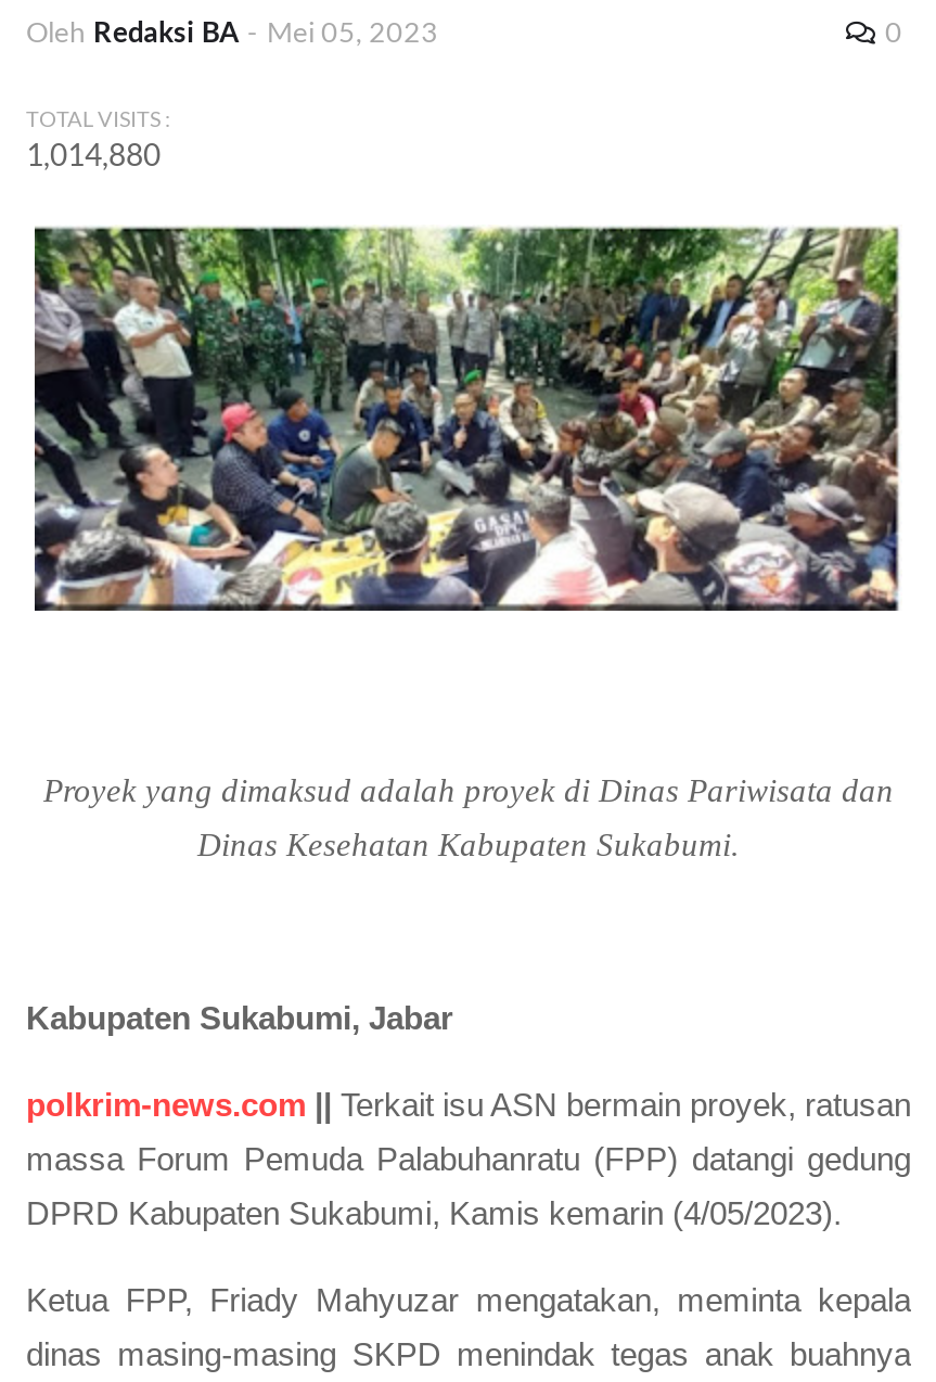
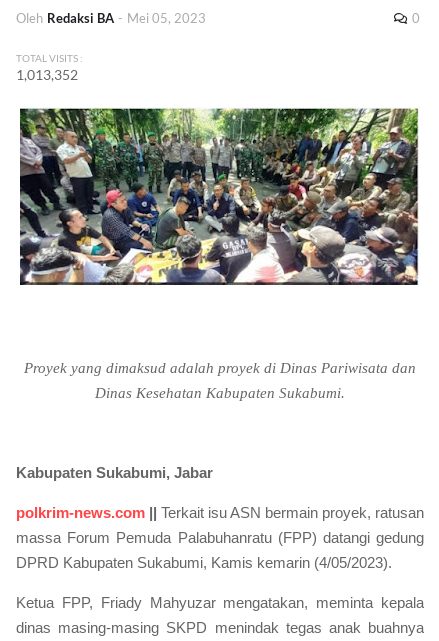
- 1,014,880
+ 1,013,352
